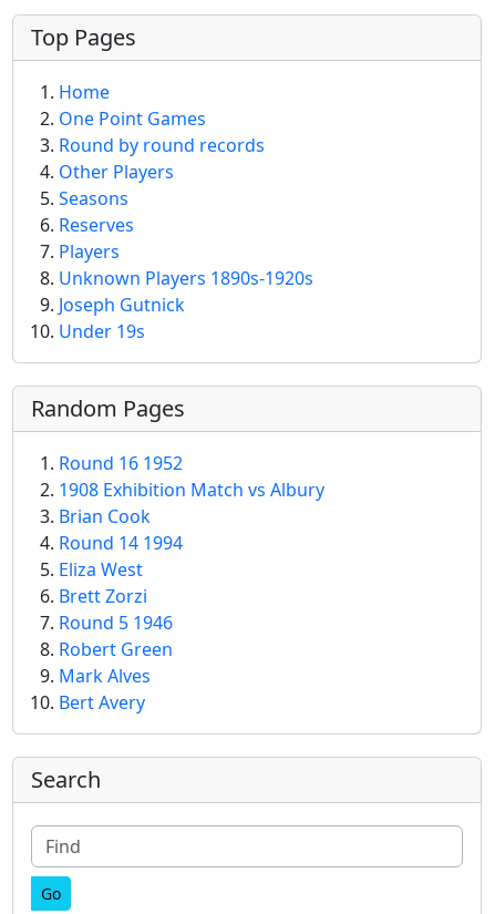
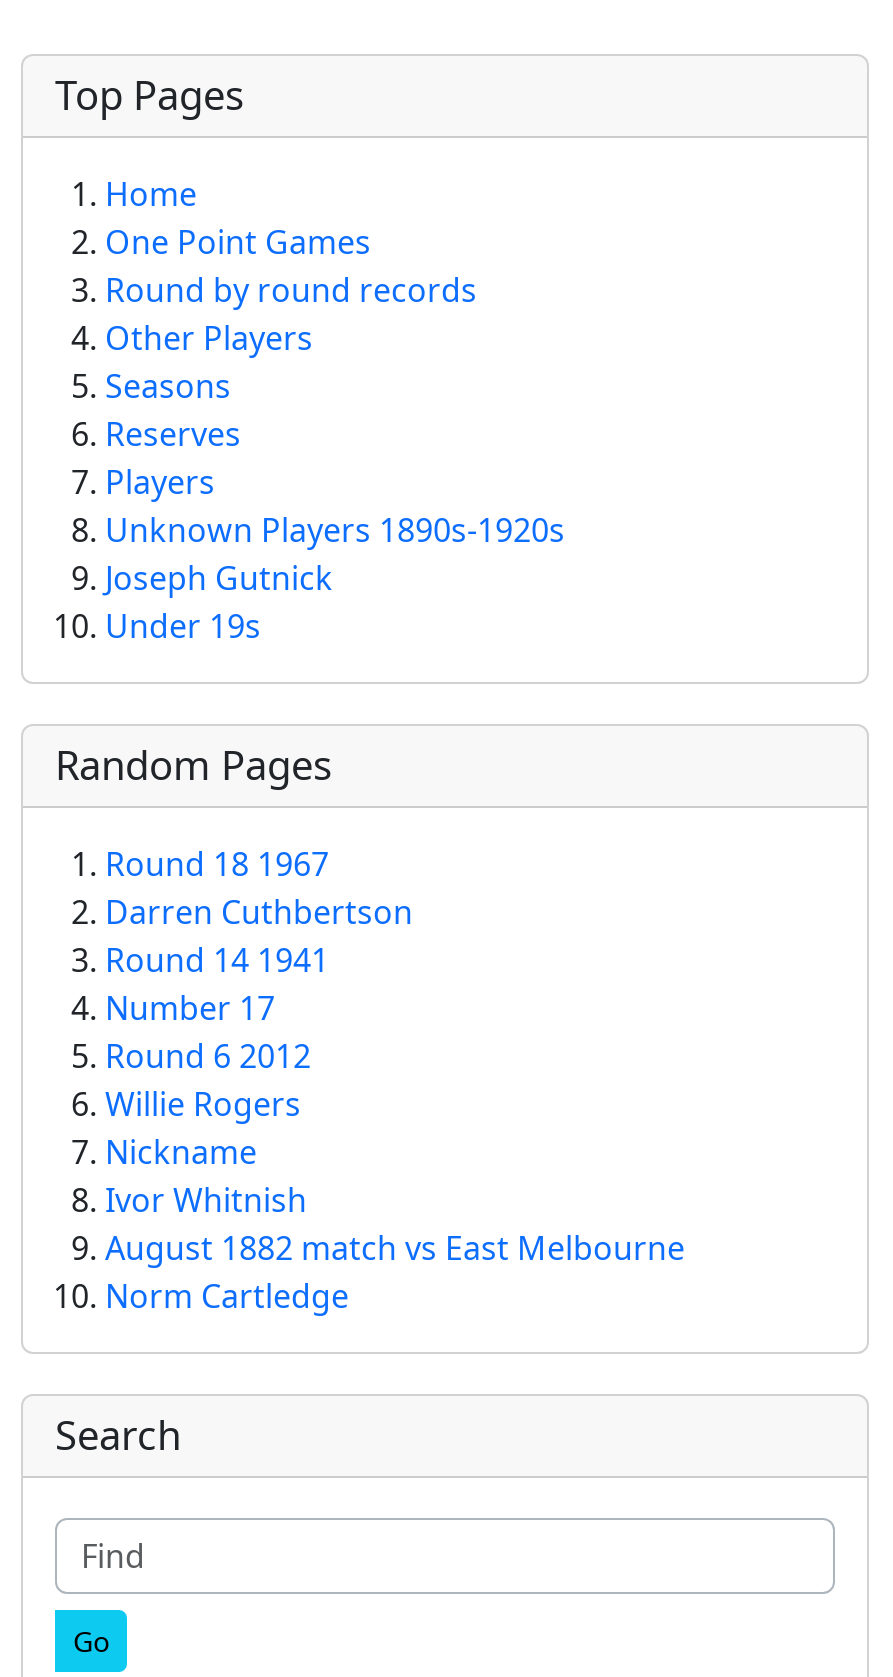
- Round 16 1952
- 1908 Exhibition Match vs Albury
- Brian Cook
- Round 14 1994
- Eliza West
- Brett Zorzi
- Round 5 1946
- Robert Green
- Mark Alves
- Bert Avery
+ Round 18 1967
+ Darren Cuthbertson
+ Round 14 1941
+ Number 17
+ Round 6 2012
+ Willie Rogers
+ Nickname
+ Ivor Whitnish
+ August 1882 match vs East Melbourne
+ Norm Cartledge
